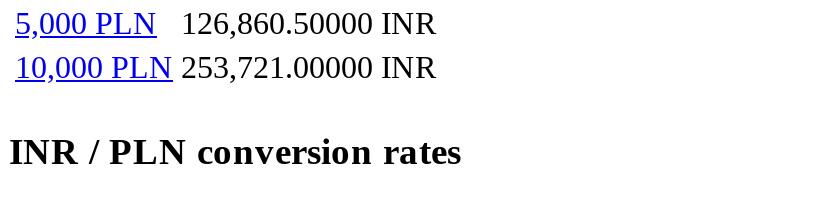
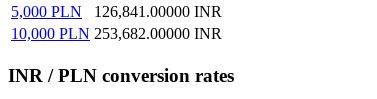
- 5,000 PLN 126,860.50000 INR
+ 5,000 PLN 126,841.00000 INR

- 10,000 PLN 253,721.00000 INR
+ 10,000 PLN 253,682.00000 INR
